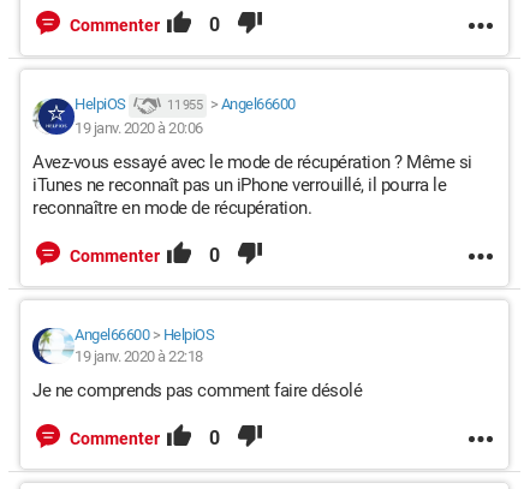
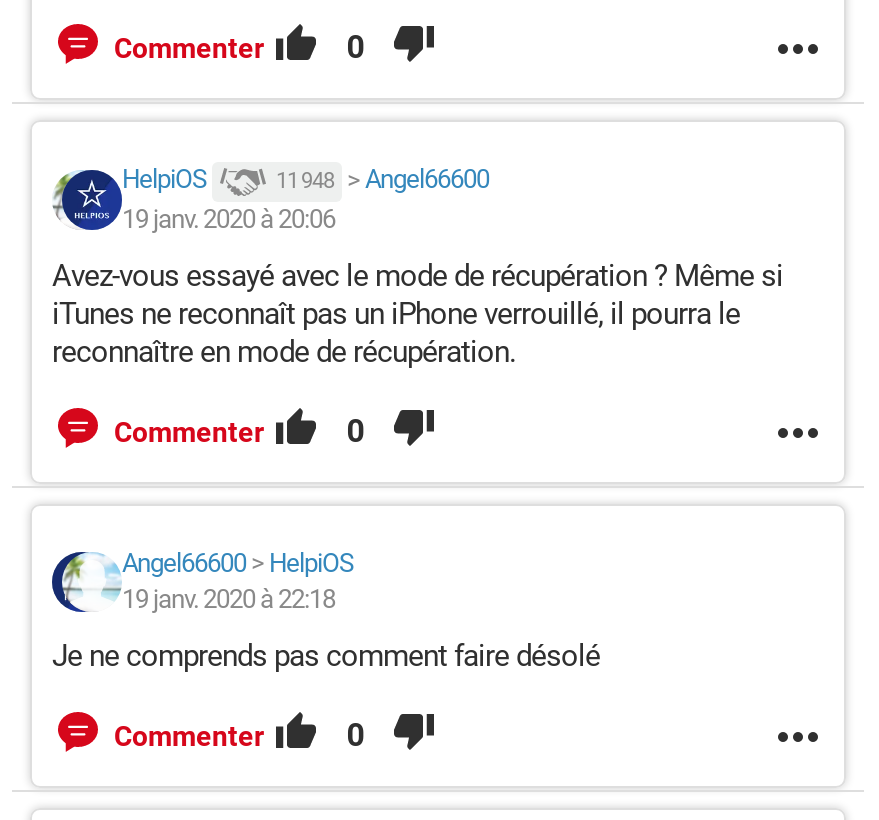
- 11 955 >Angel66600
+ 11 948 >Angel66600
